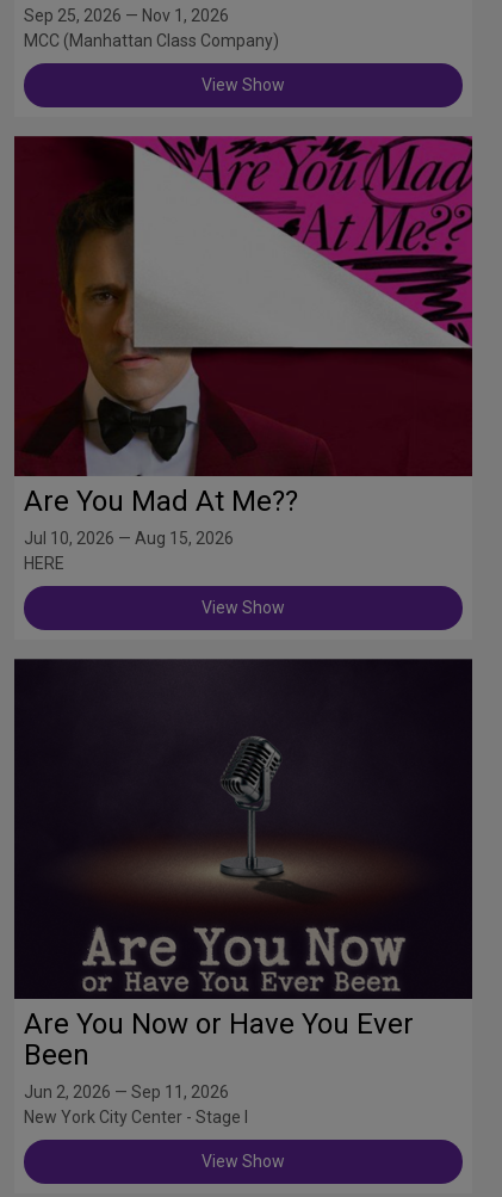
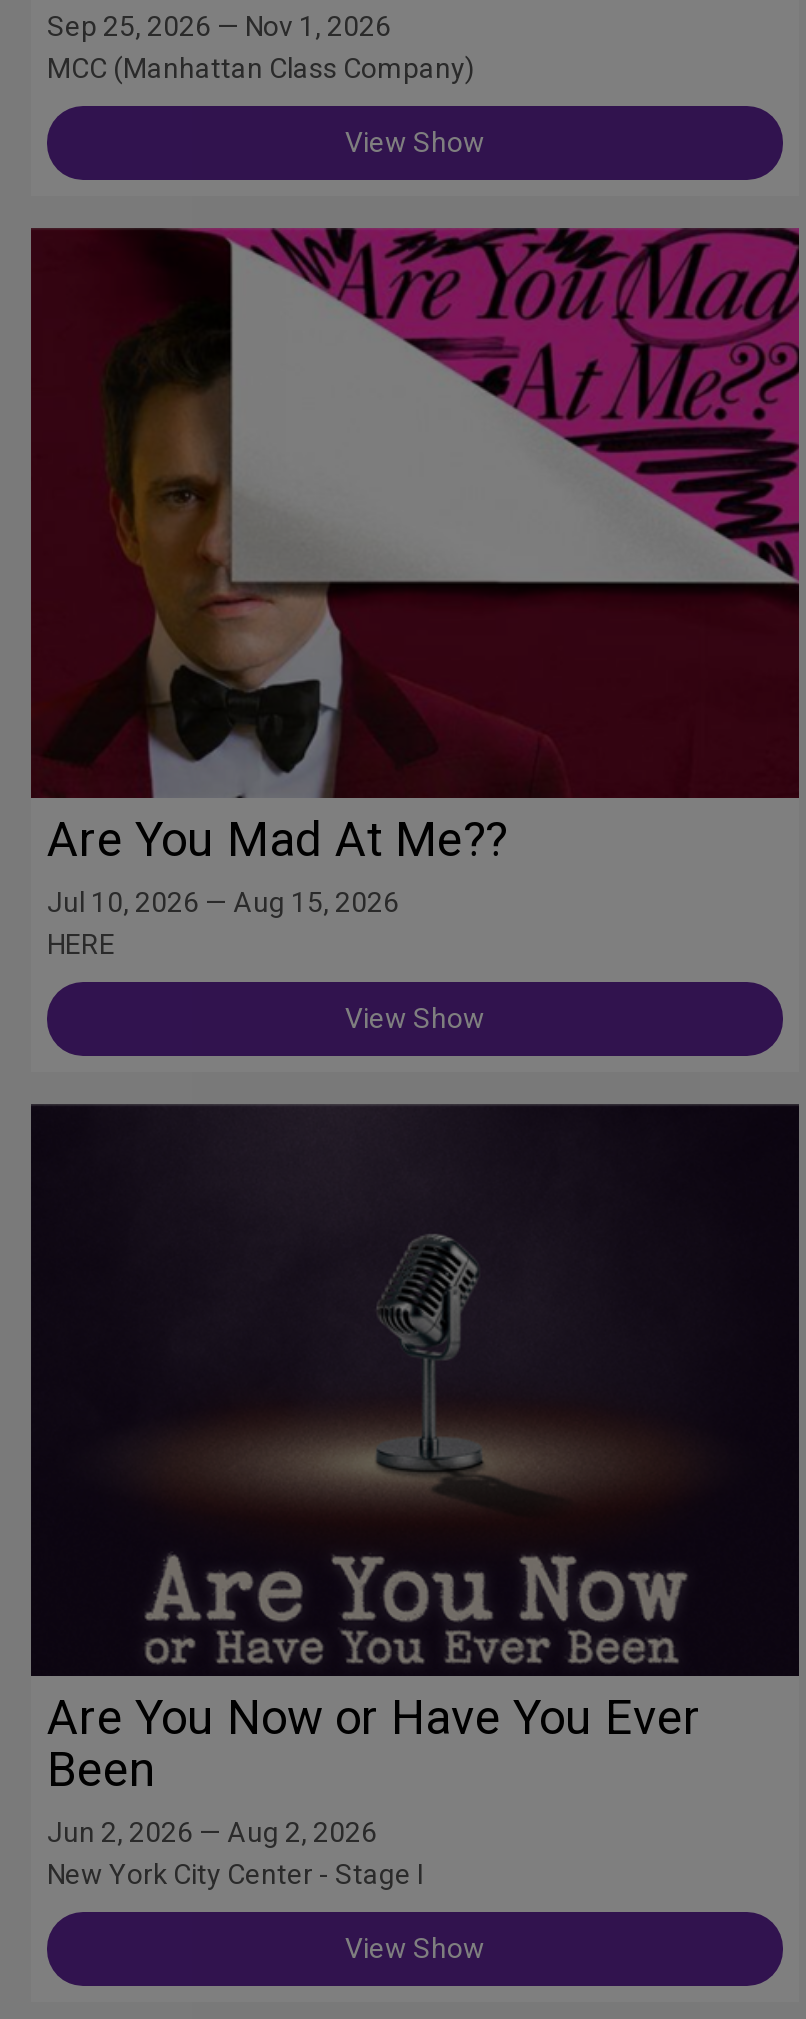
- Jun 2, 2026 — Sep 11, 2026
+ Jun 2, 2026 — Aug 2, 2026
